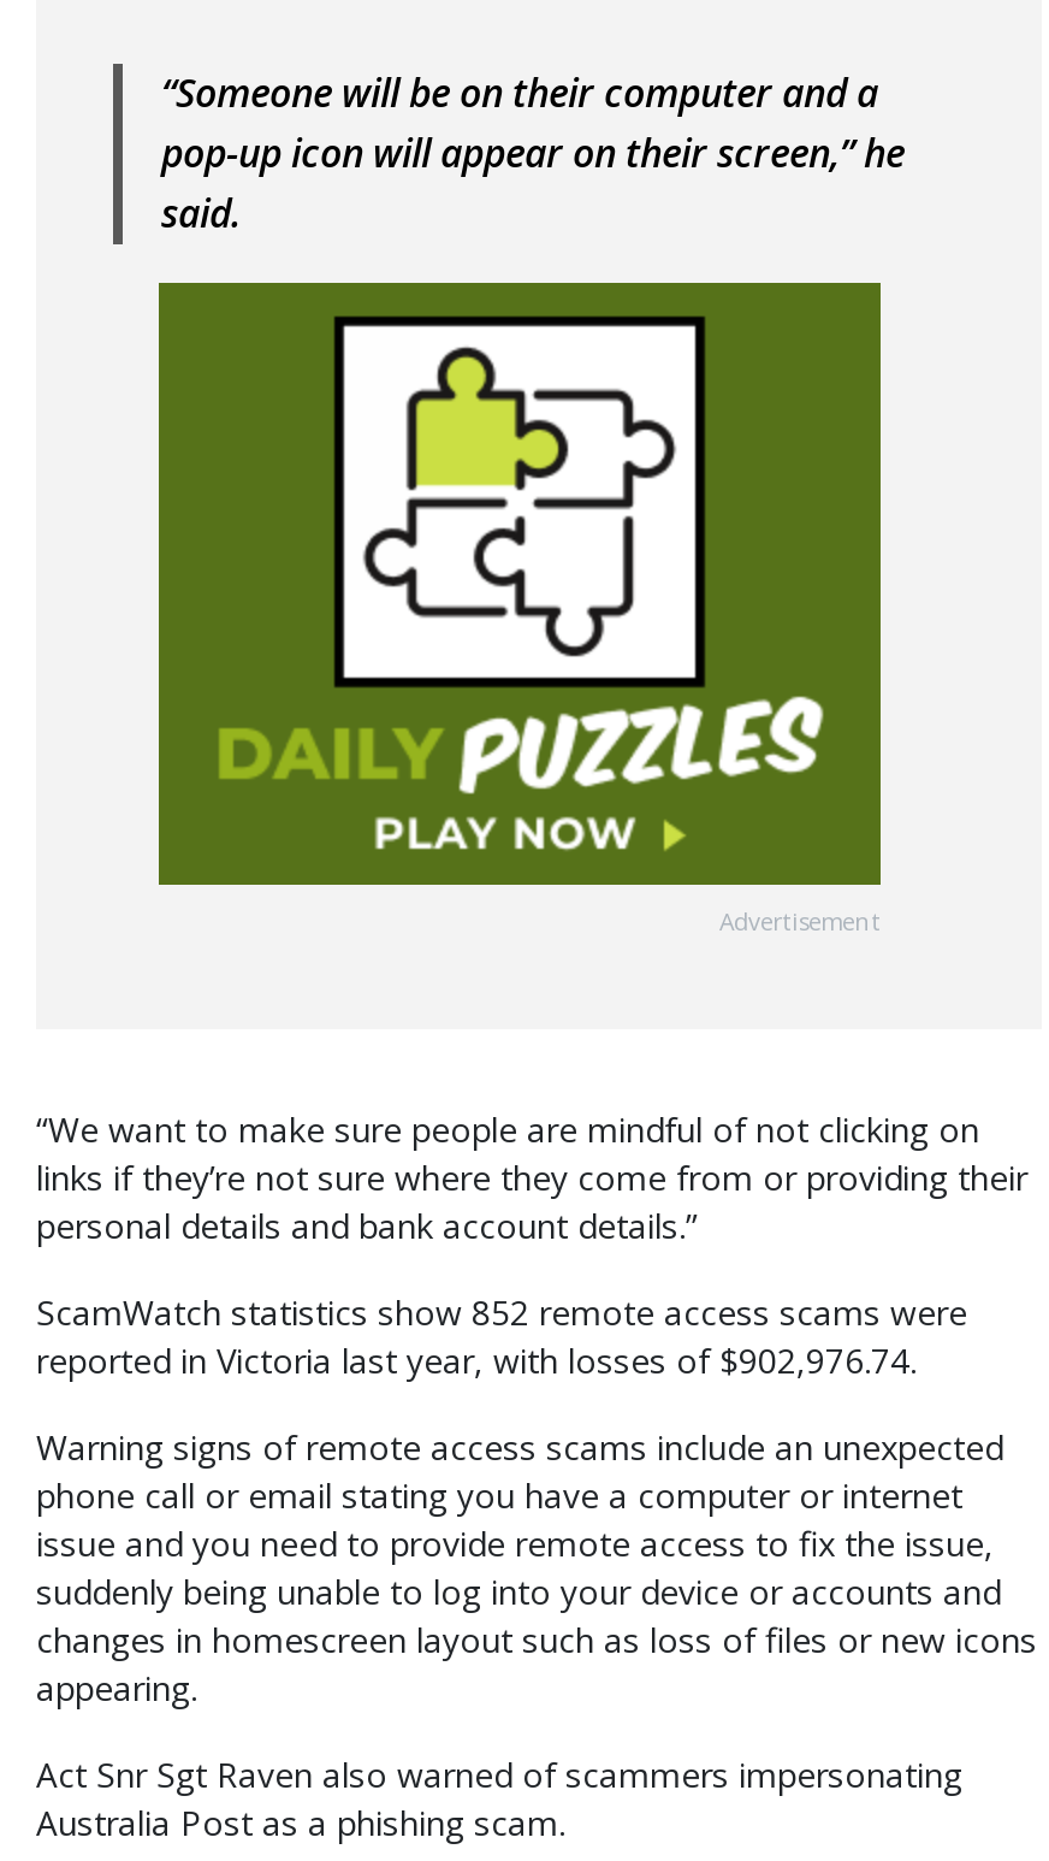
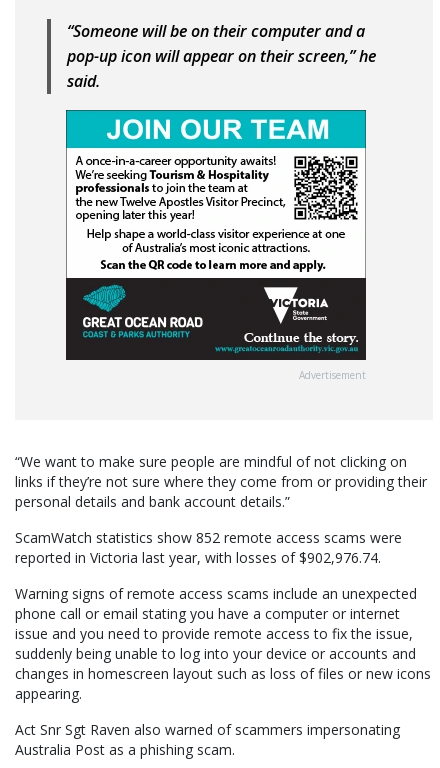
- [image]
+ [image]
